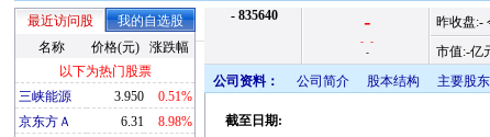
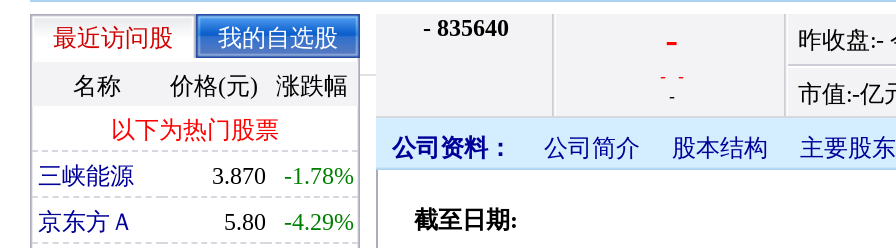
- 3.950
+ 3.870

- 0.51%
+ -1.78%

- 6.31
+ 5.80

- 8.98%
+ -4.29%
